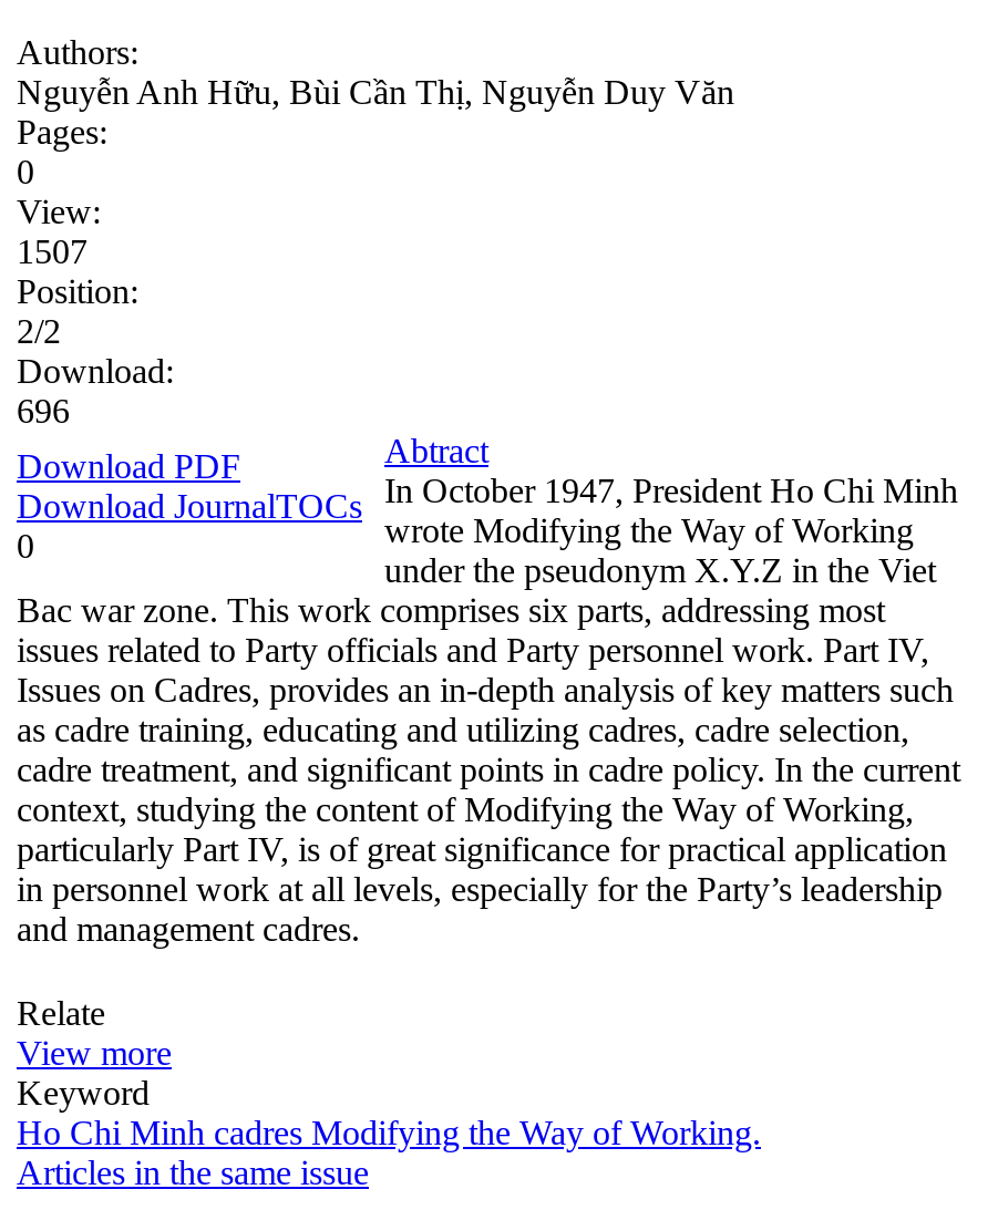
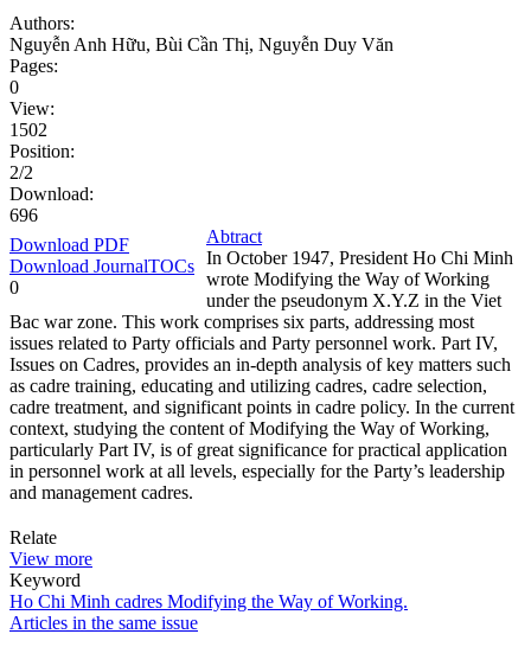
- 1507
+ 1502
